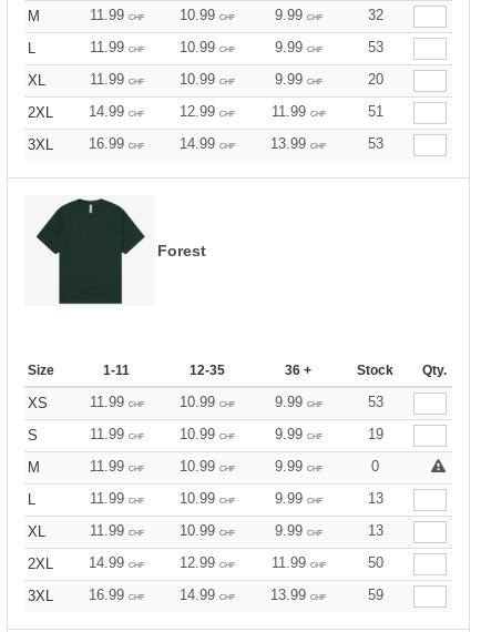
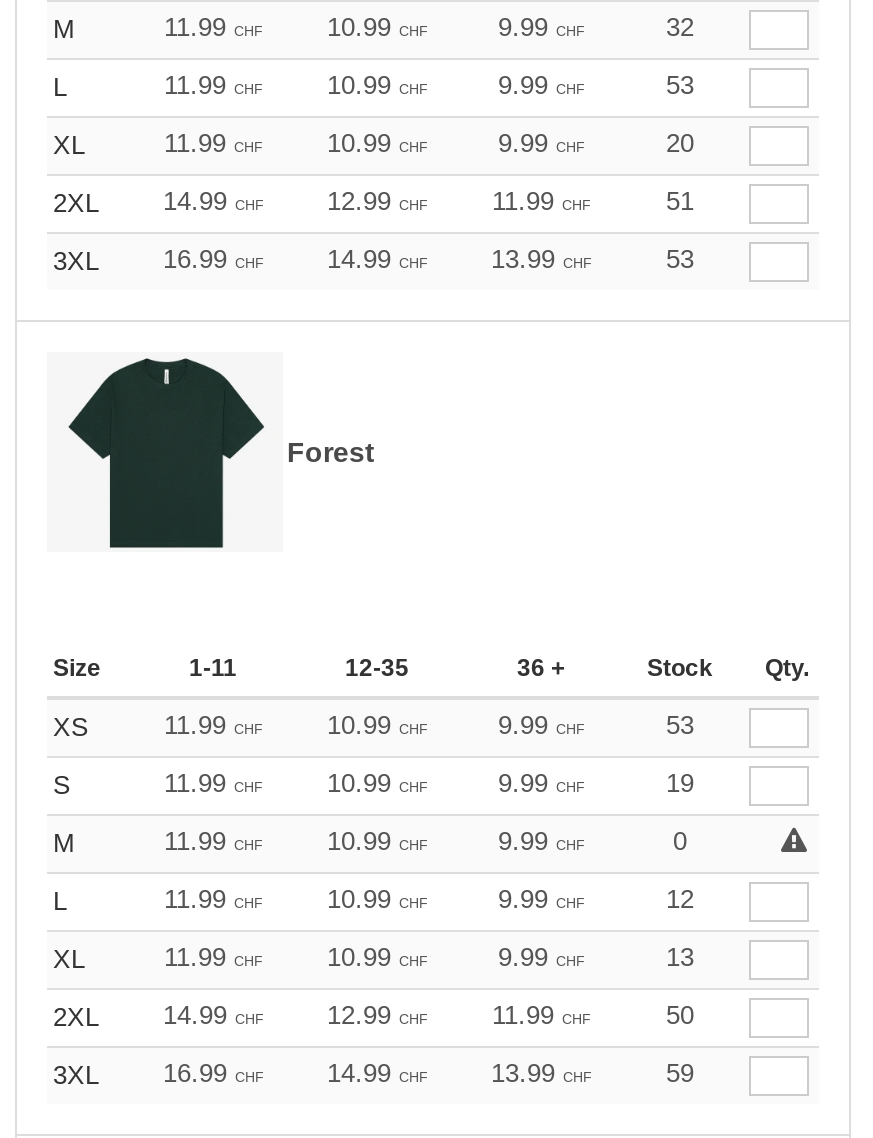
- 13
+ 12
